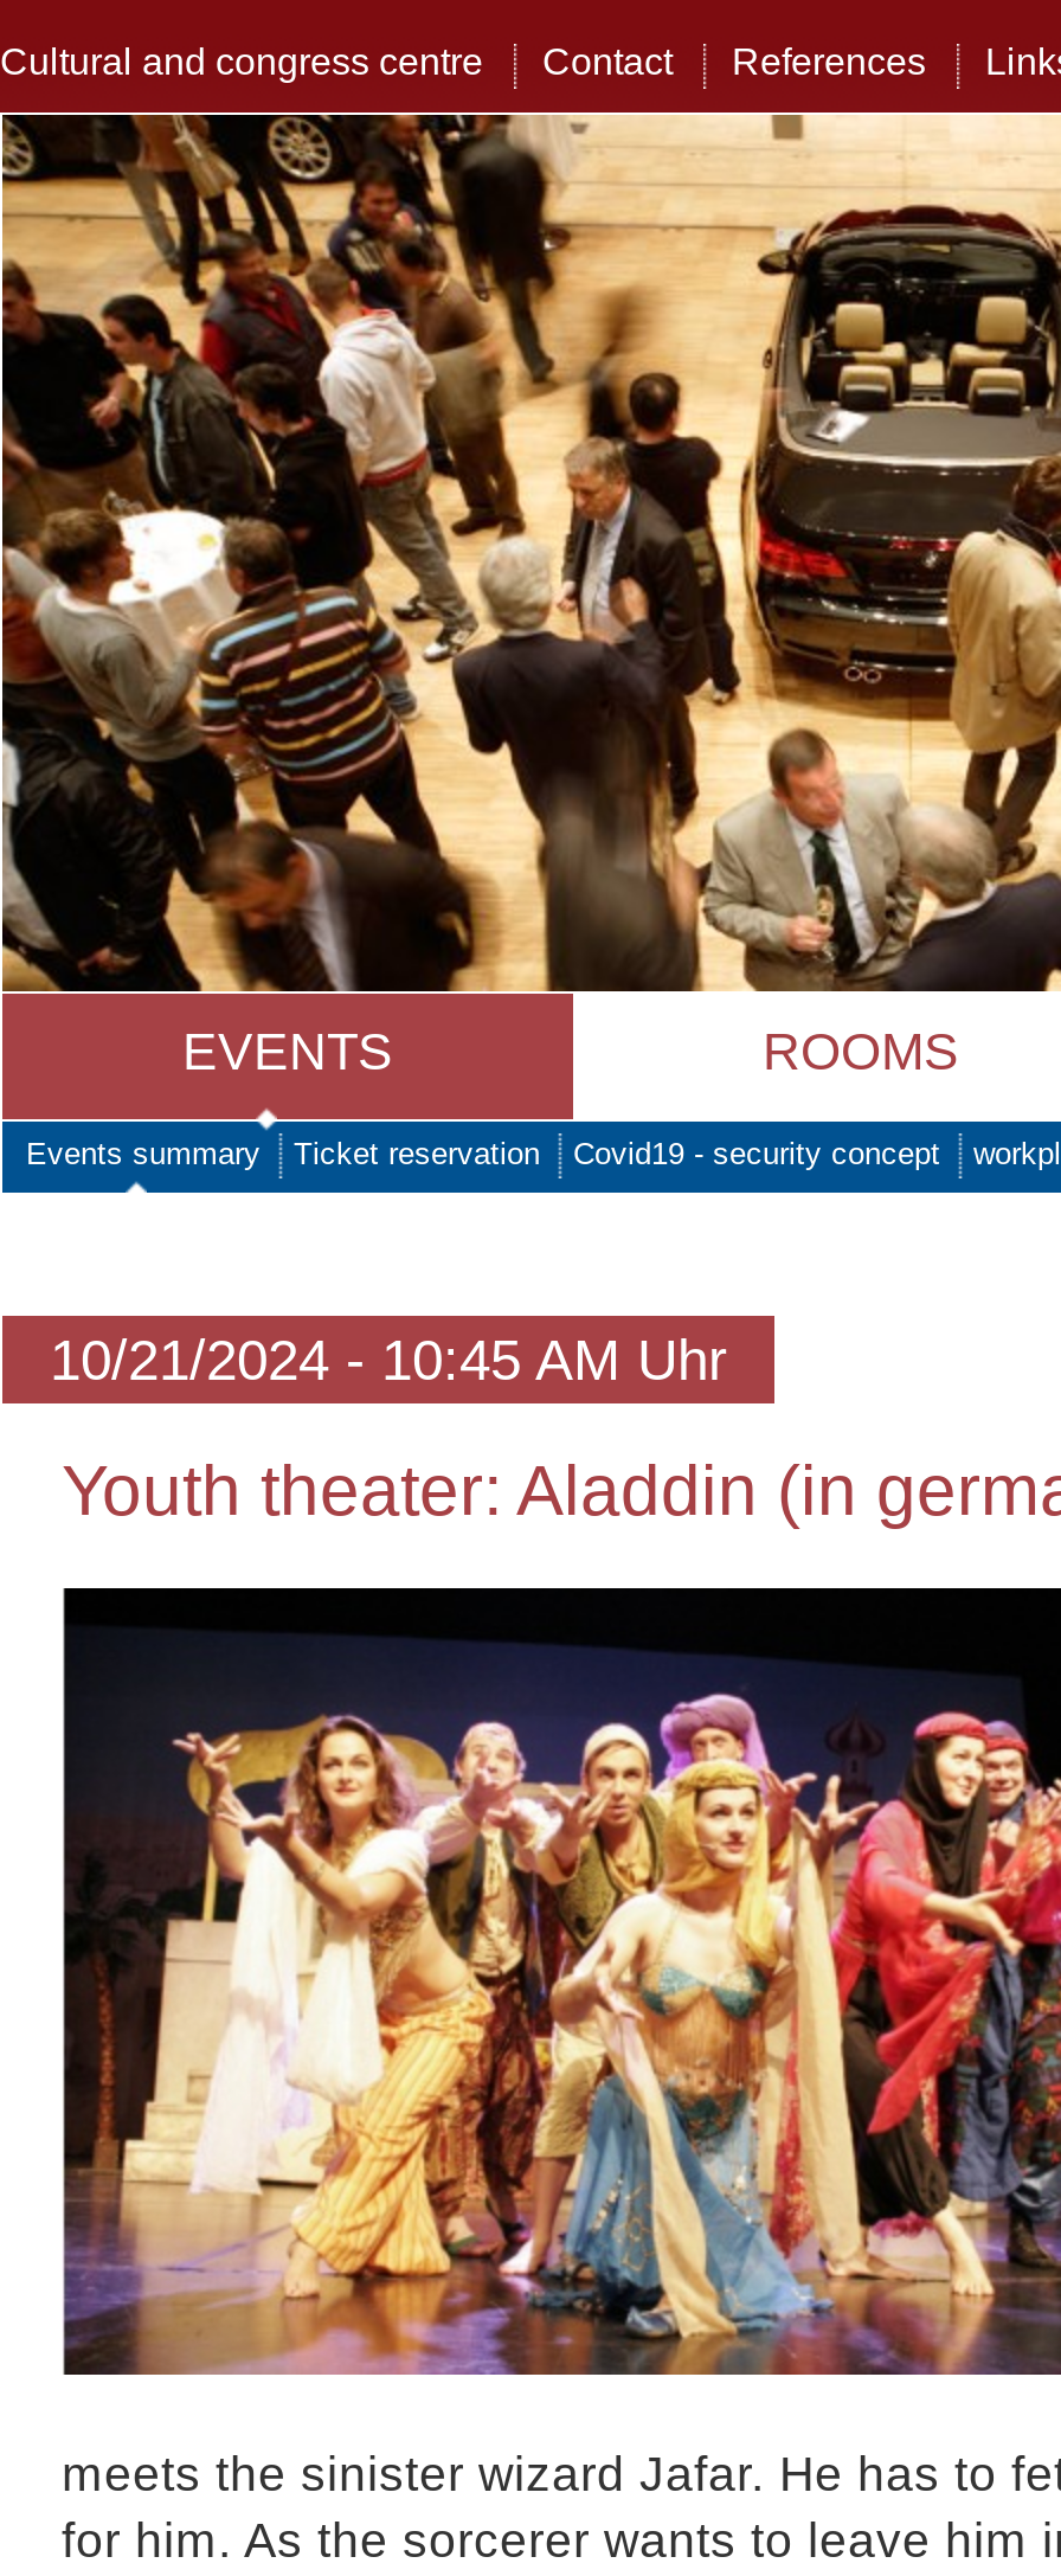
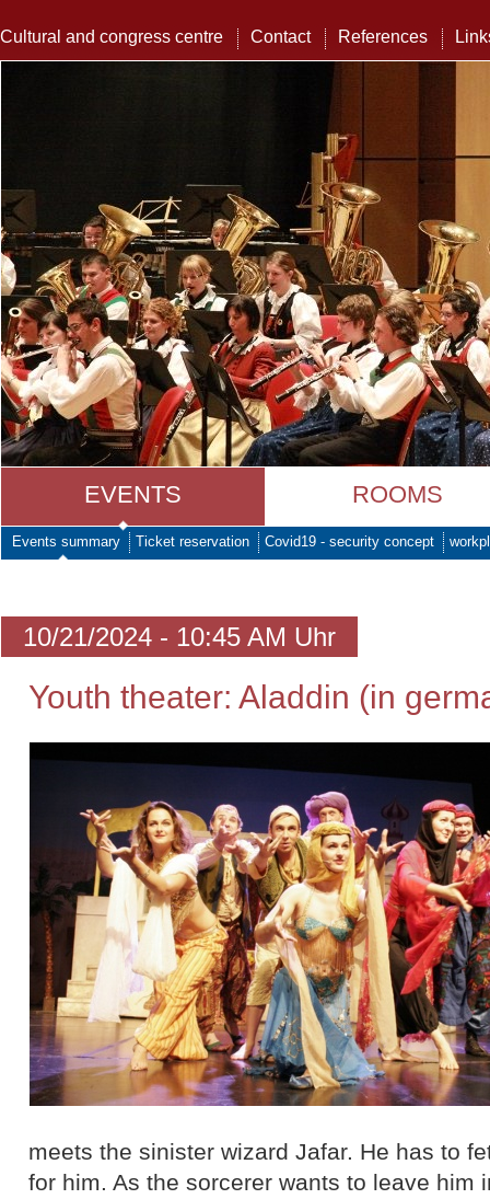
- [image]
+ [image]
